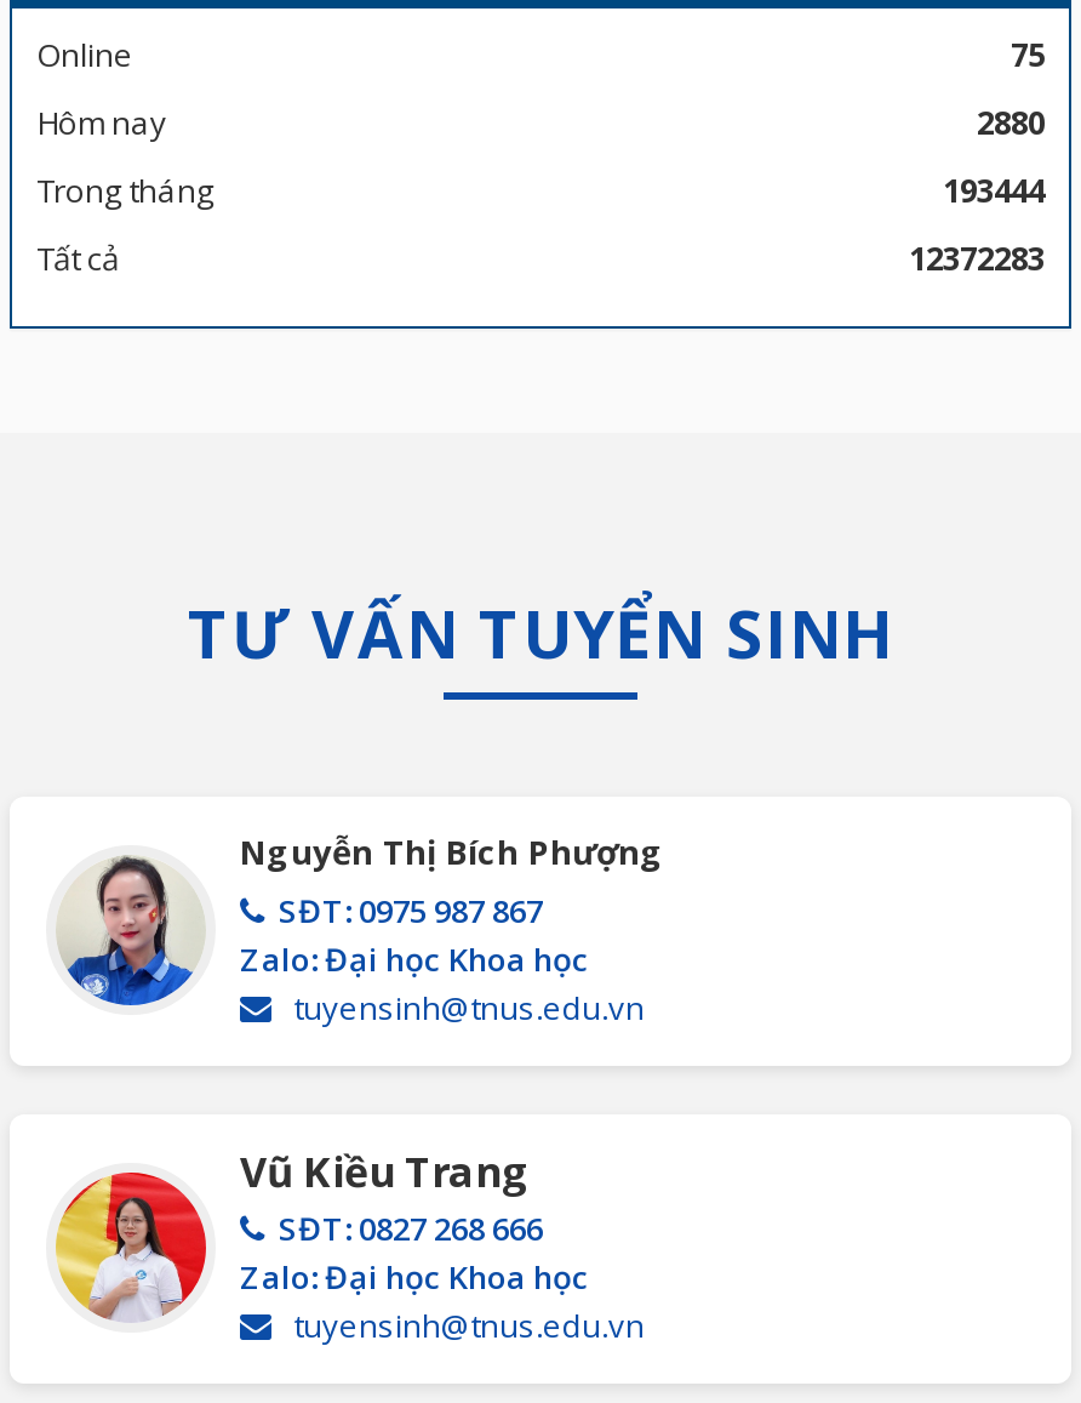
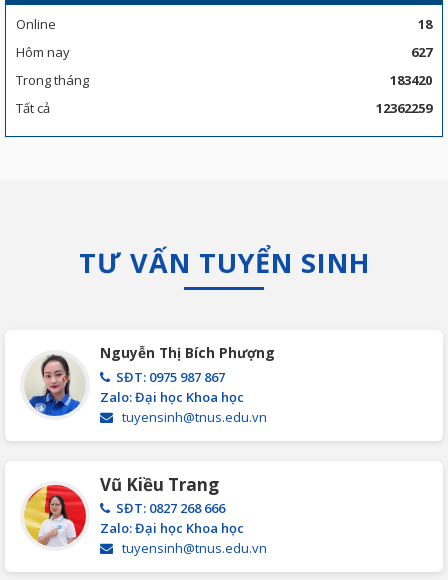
- 75
+ 18

- 2880
+ 627

- 193444
+ 183420

- 12372283
+ 12362259
